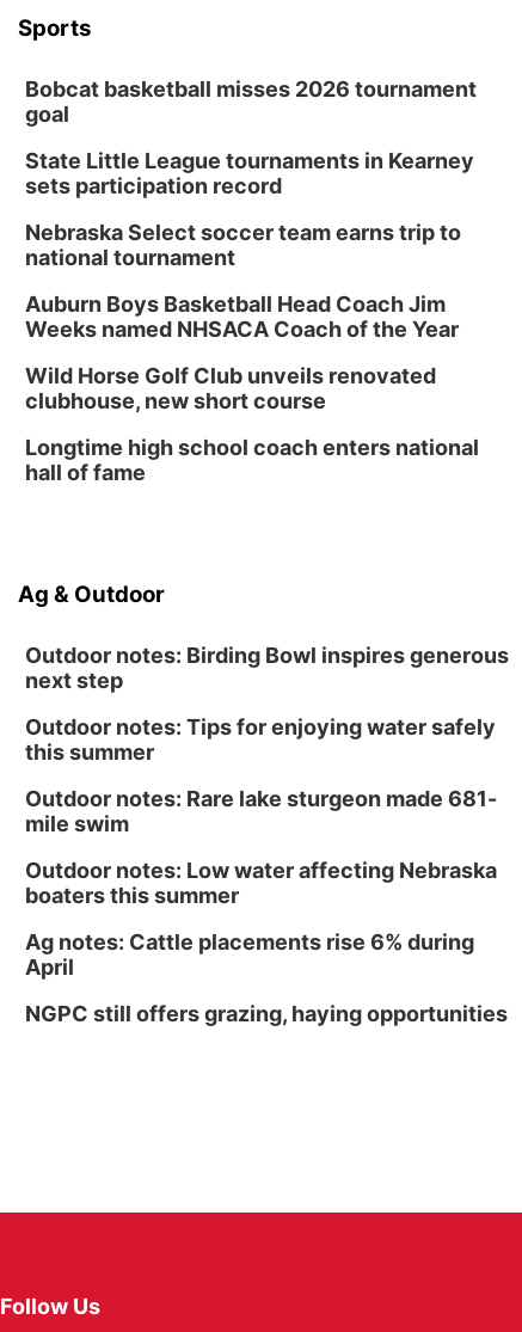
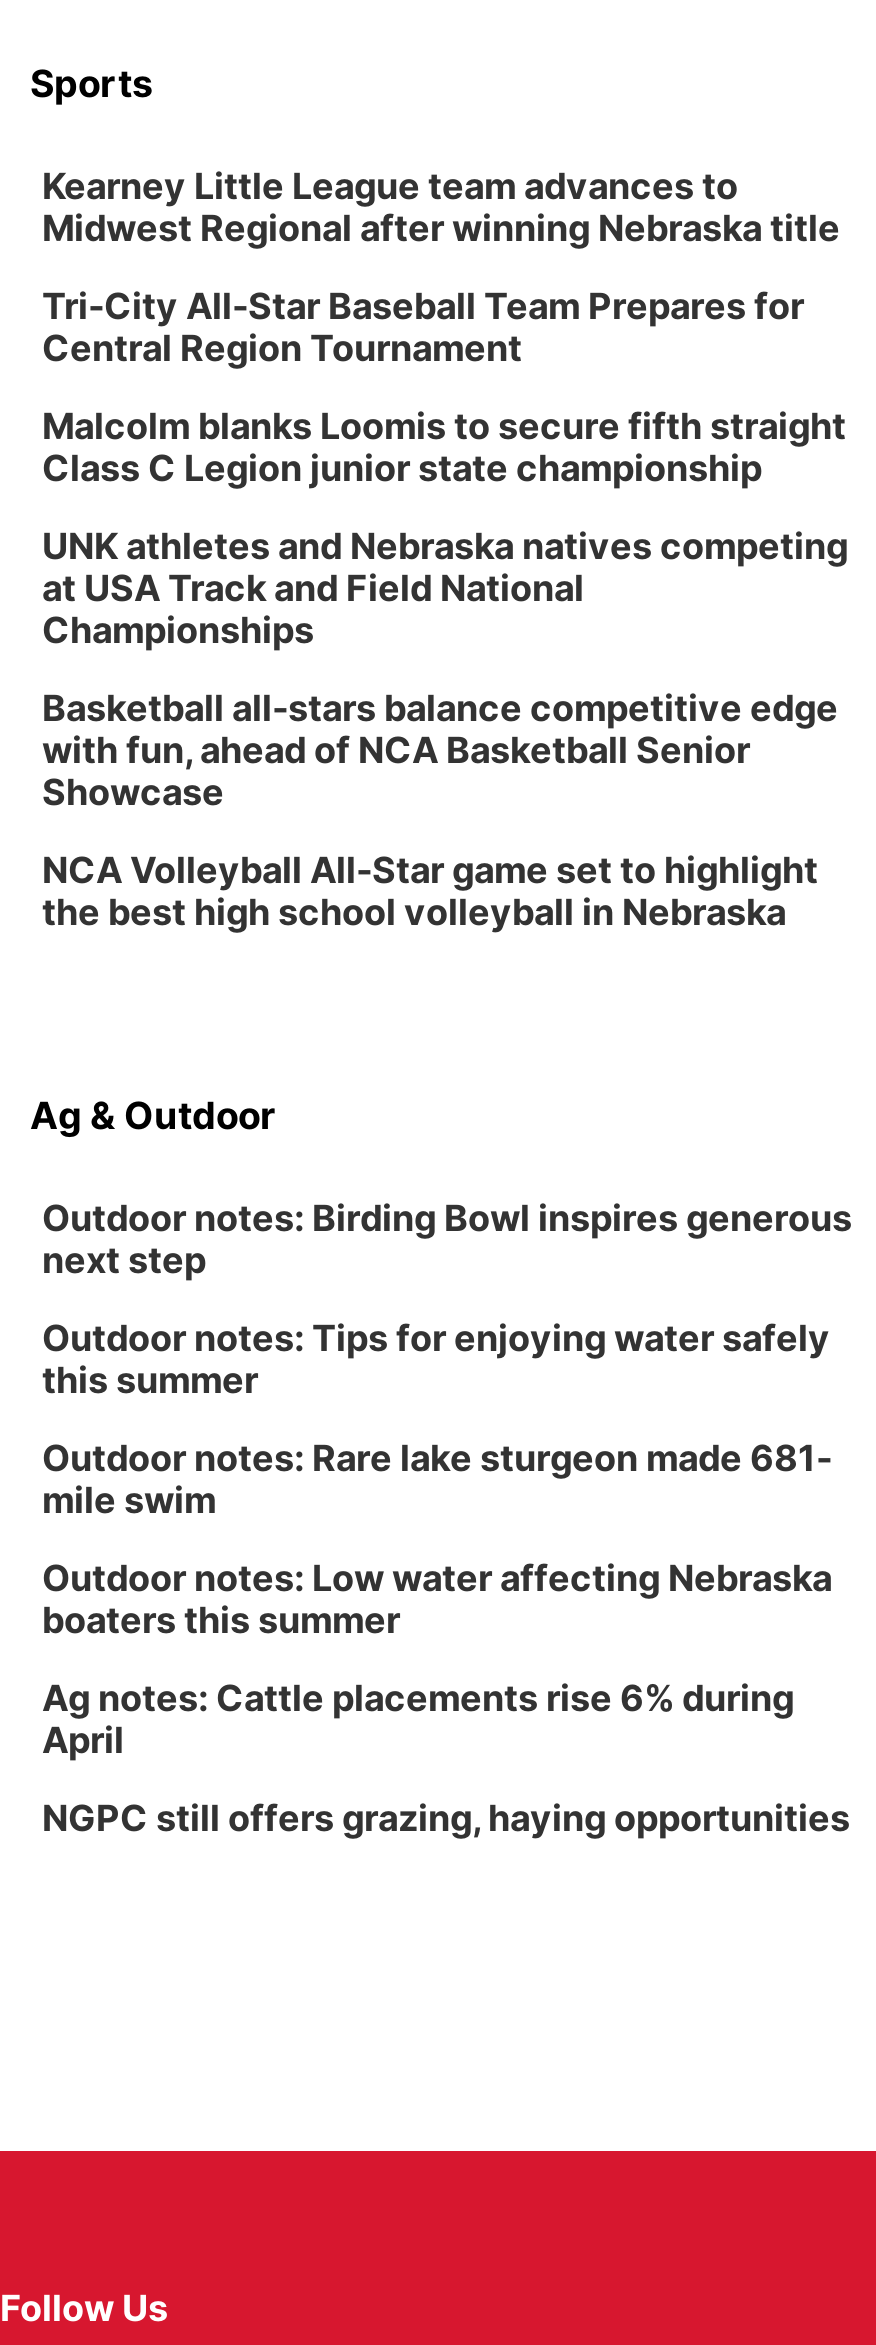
- Bobcat basketball misses 2026 tournament
- goal
+ Kearney Little League team advances to
+ Midwest Regional after winning Nebraska title

- State Little League tournaments in Kearney
- sets participation record
+ Tri-City All-Star Baseball Team Prepares for
+ Central Region Tournament

- Nebraska Select soccer team earns trip to
- national tournament
+ Malcolm blanks Loomis to secure fifth straight
+ Class C Legion junior state championship

- Auburn Boys Basketball Head Coach Jim
- Weeks named NHSACA Coach of the Year
+ UNK athletes and Nebraska natives competing
+ at USA Track and Field National
+ Championships

- Wild Horse Golf Club unveils renovated
- clubhouse, new short course
+ Basketball all-stars balance competitive edge
+ with fun, ahead of NCA Basketball Senior
+ Showcase

- Longtime high school coach enters national
- hall of fame
+ NCA Volleyball All-Star game set to highlight
+ the best high school volleyball in Nebraska
